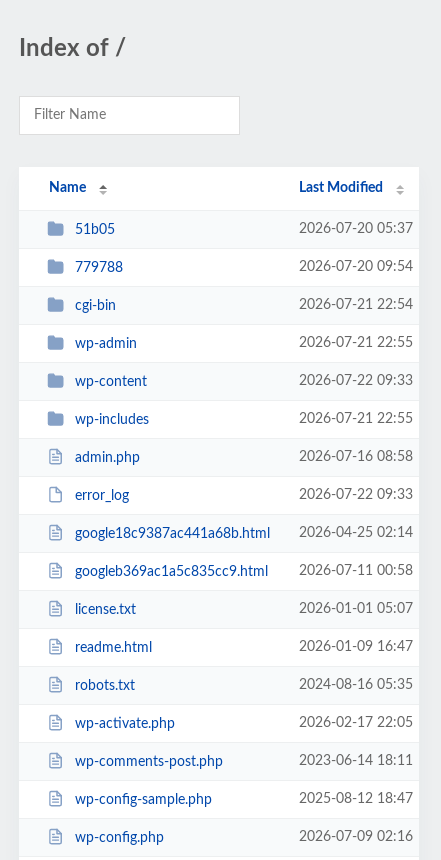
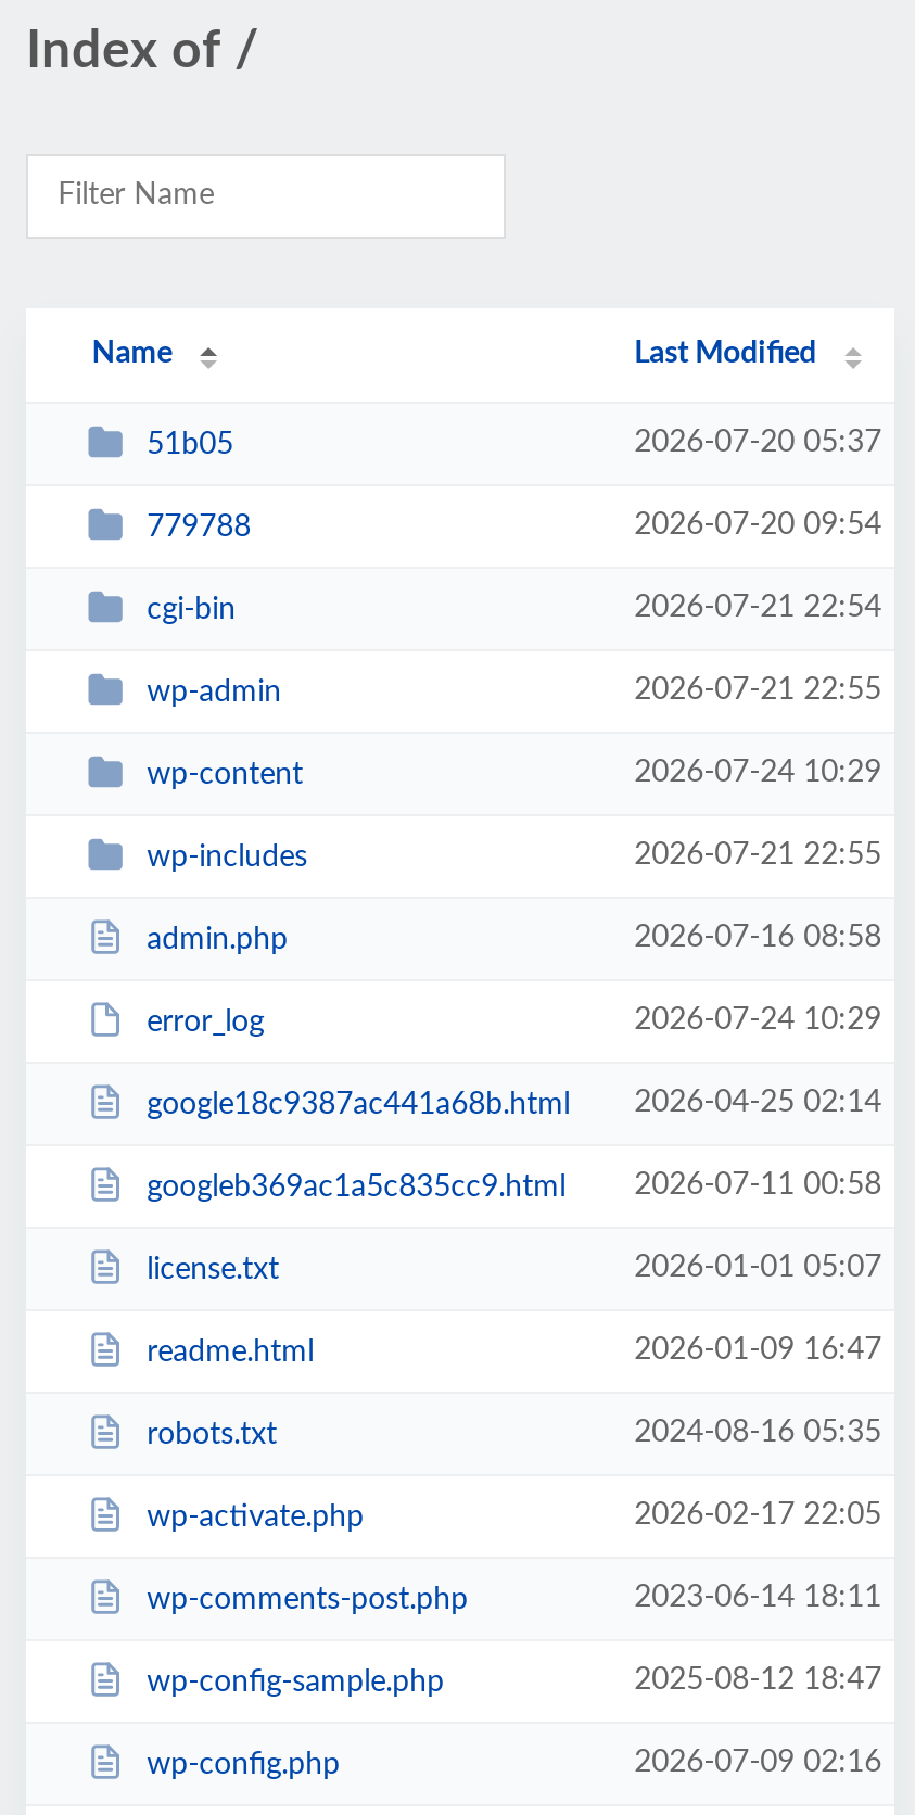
- 2026-07-22 09:33
+ 2026-07-24 10:29

- 2026-07-22 09:33
+ 2026-07-24 10:29
